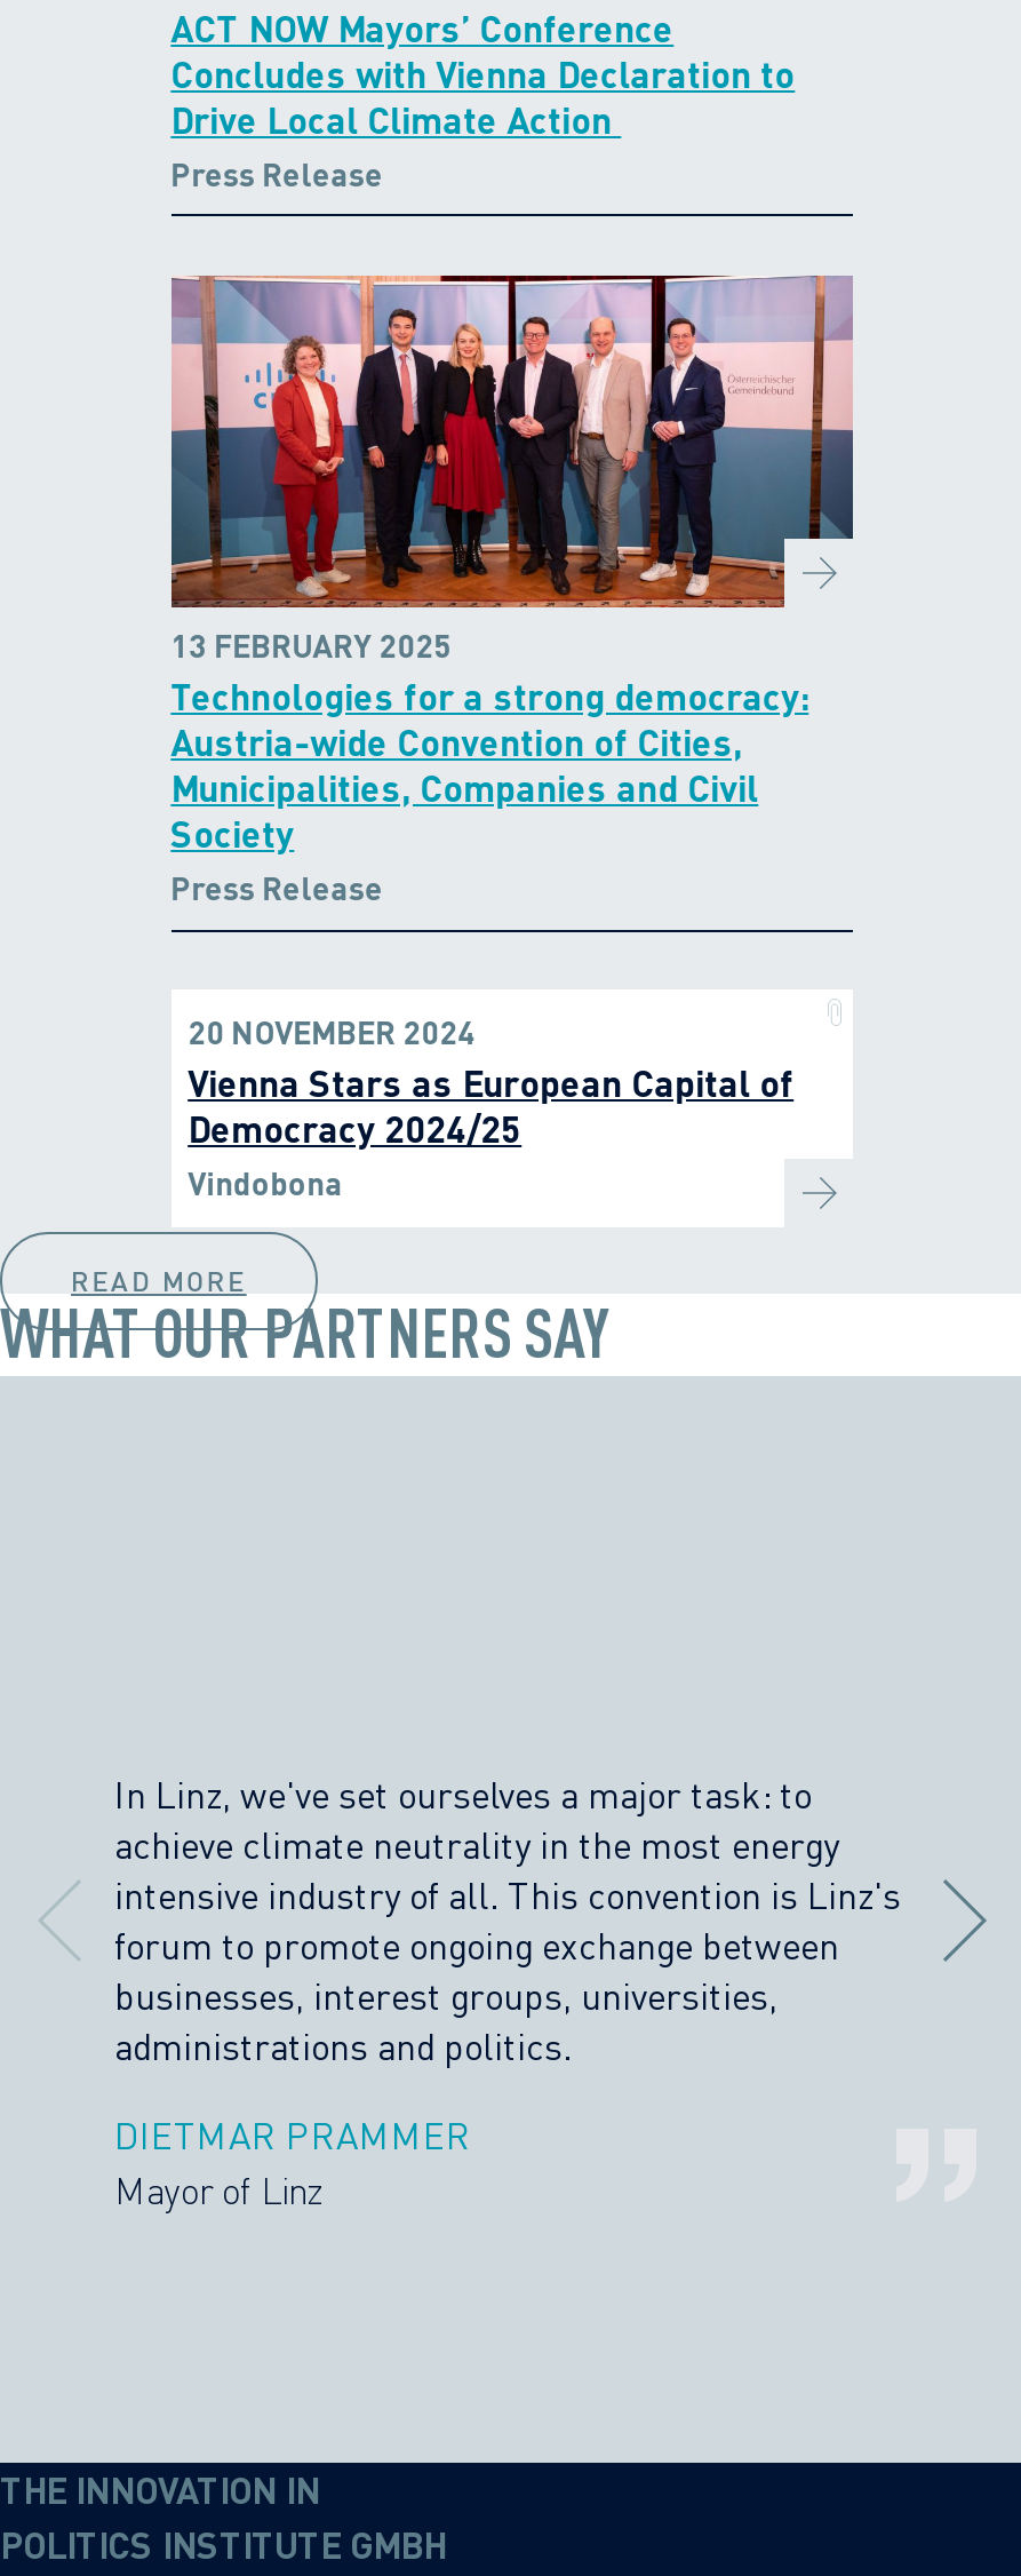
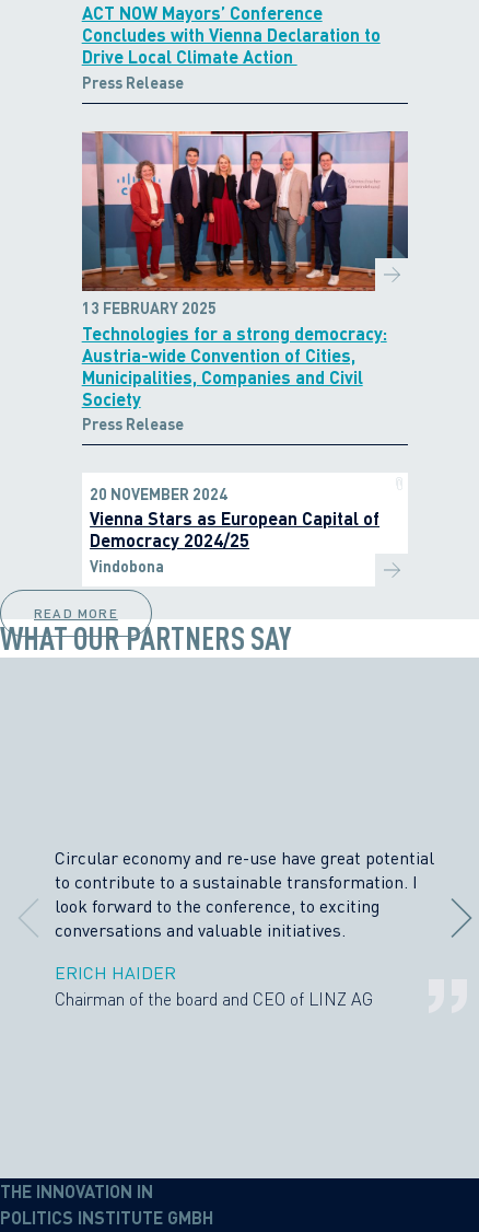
- In Linz, we've set ourselves a major task: to
- achieve climate neutrality in the most energy
- intensive industry of all. This convention is Linz's
- forum to promote ongoing exchange between
- businesses, interest groups, universities,
- administrations and politics.
+ Circular economy and re-use have great potential
+ to contribute to a sustainable transformation. I
+ look forward to the conference, to exciting
+ conversations and valuable initiatives.

- DIETMAR PRAMMER
- Mayor of Linz
+ ERICH HAIDER
+ Chairman of the board and CEO of LINZ AG
